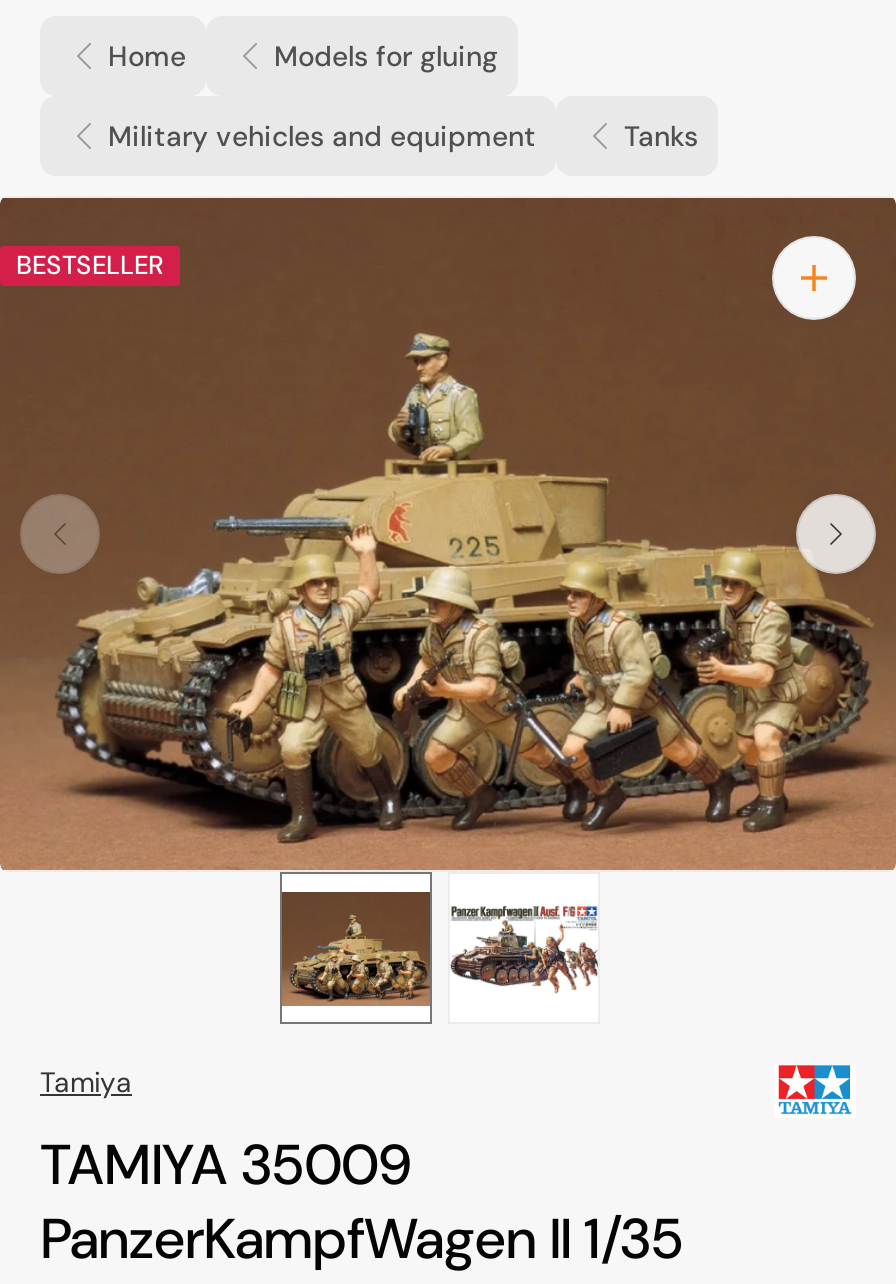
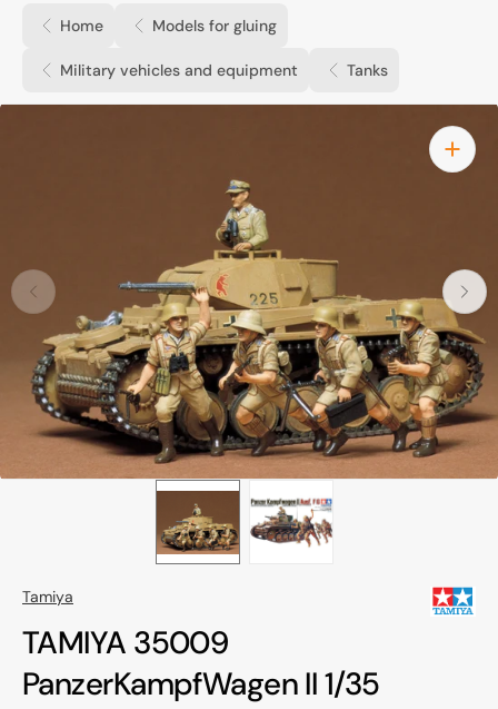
- BESTSELLER
